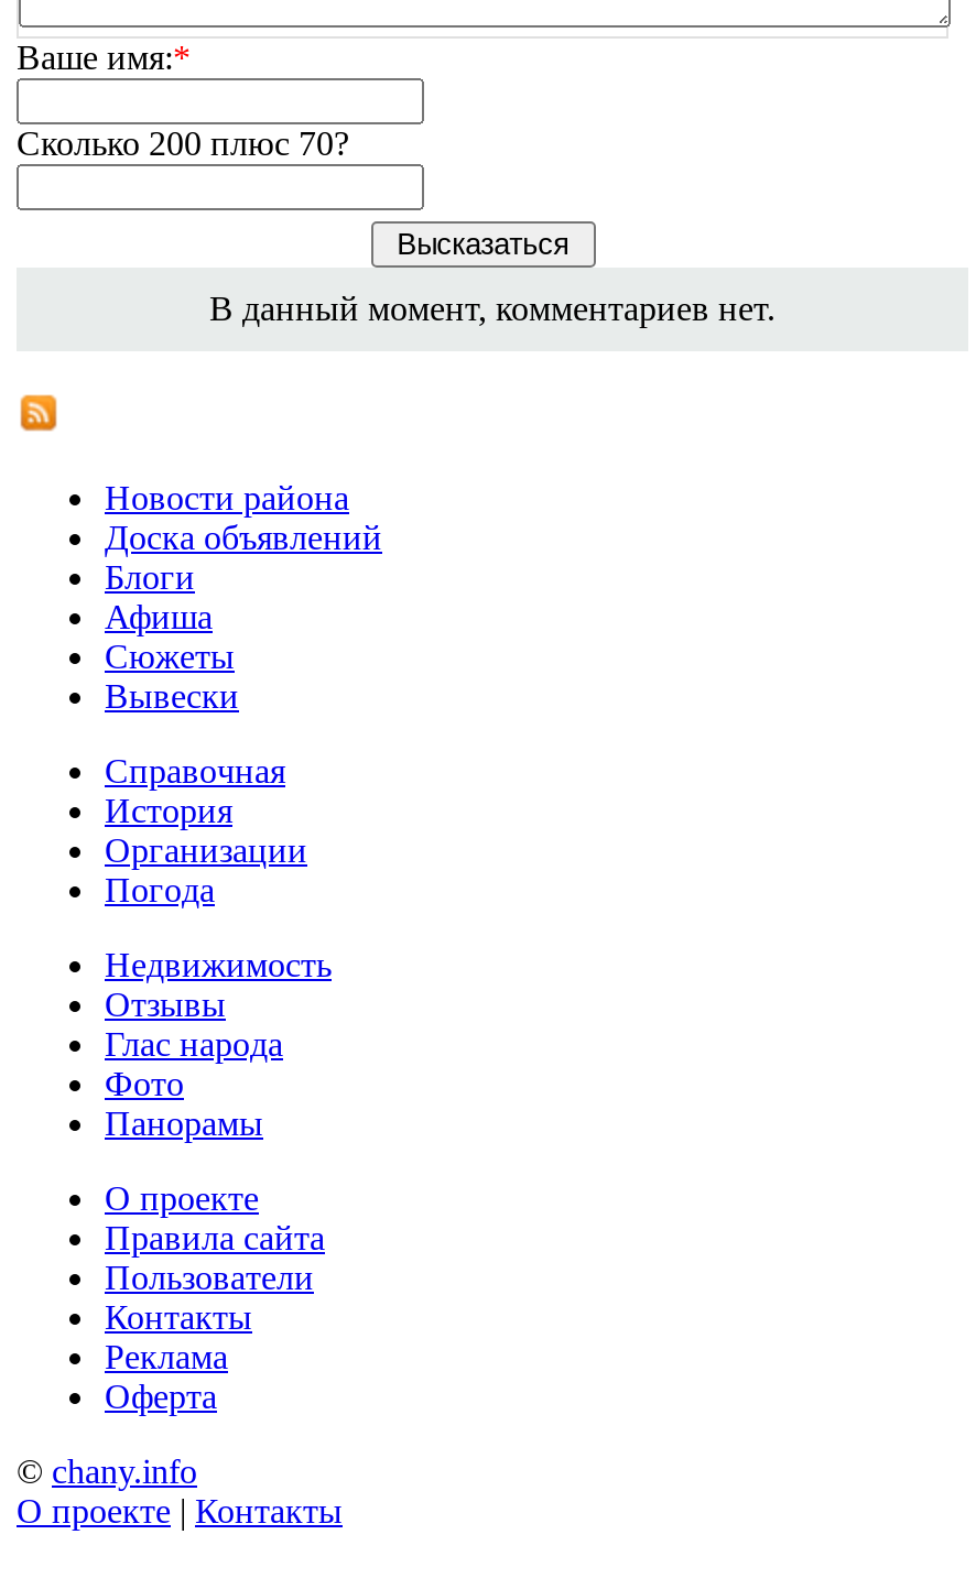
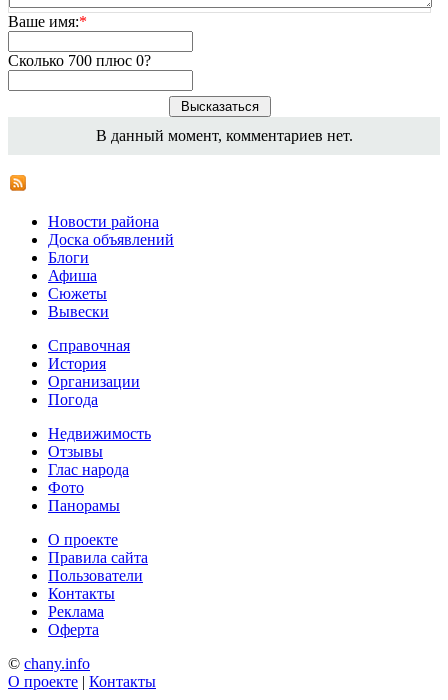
- Сколько 200 плюс 70?
+ Сколько 700 плюс 0?
